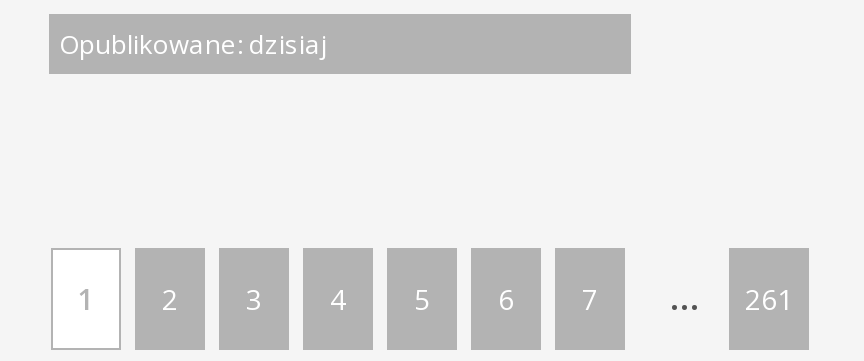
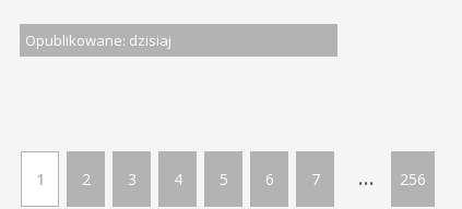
- 261
+ 256
